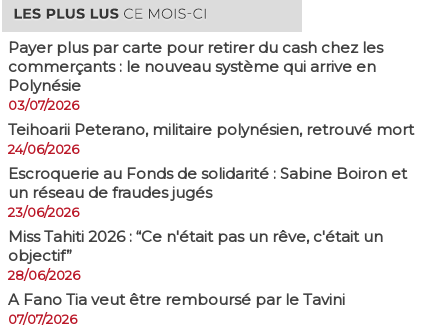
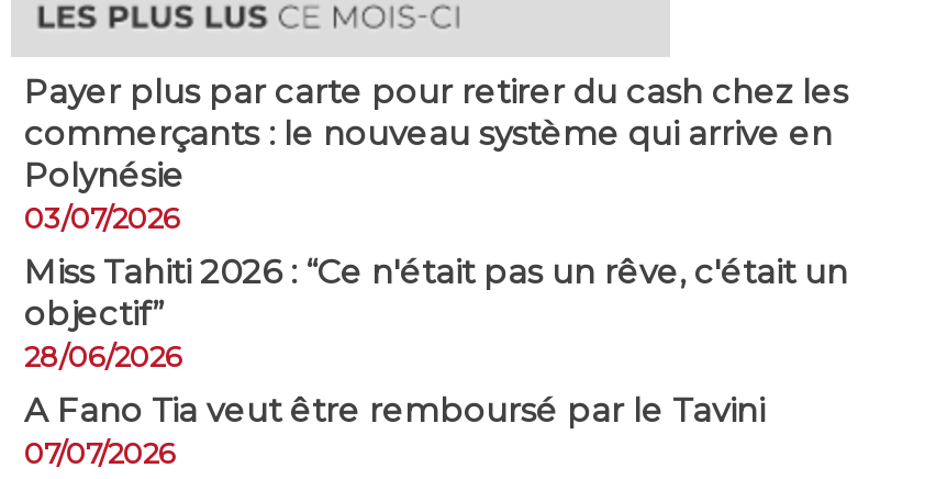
- Teihoarii Peterano, militaire polynésien, retrouvé mort
- 24/06/2026
- Escroquerie au Fonds de solidarité : Sabine Boiron et
- un réseau de fraudes jugés
- 23/06/2026
